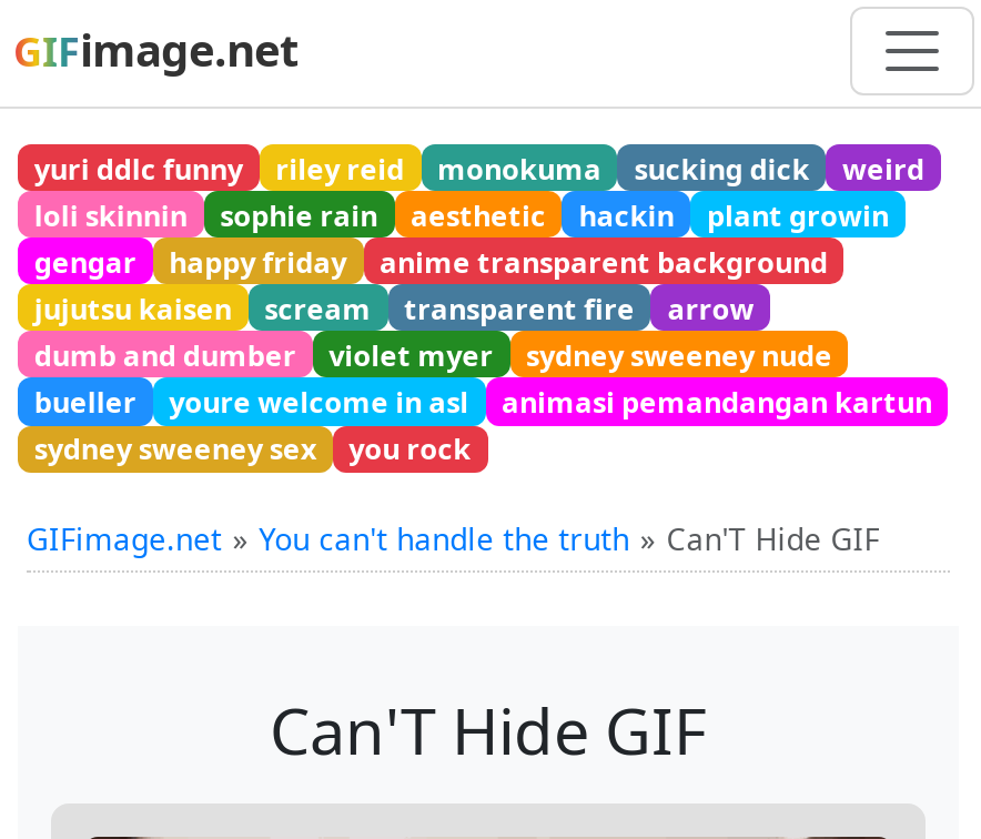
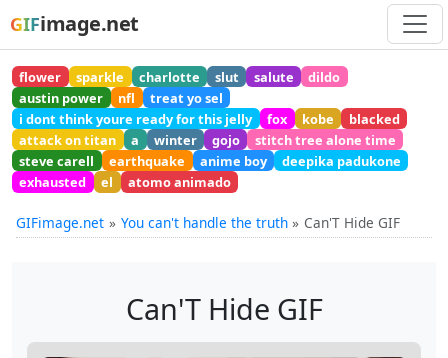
- yuri ddlc funny
- riley reid
- monokuma
- sucking dick
- weird
- loli skinnin
- sophie rain
- aesthetic
- hackin
- plant growin
- gengar
- happy friday
- anime transparent background
- jujutsu kaisen
- scream
- transparent fire
- arrow
- dumb and dumber
- violet myer
- sydney sweeney nude
- bueller
- youre welcome in asl
- animasi pemandangan kartun
- sydney sweeney sex
- you rock
+ flower
+ sparkle
+ charlotte
+ slut
+ salute
+ dildo
+ austin power
+ nfl
+ treat yo sel
+ i dont think youre ready for this jelly
+ fox
+ kobe
+ blacked
+ attack on titan
+ a
+ winter
+ gojo
+ stitch tree alone time
+ steve carell
+ earthquake
+ anime boy
+ deepika padukone
+ exhausted
+ el
+ atomo animado
